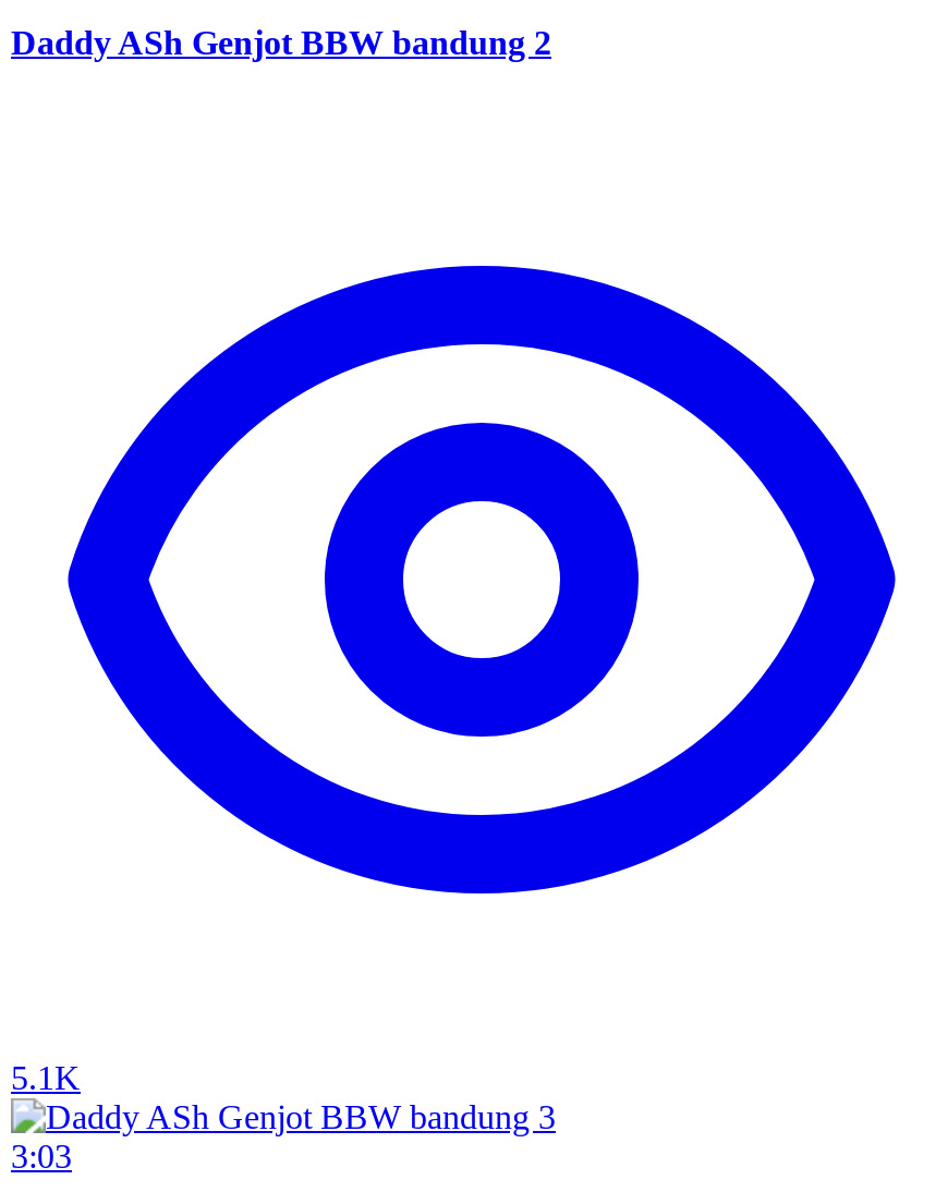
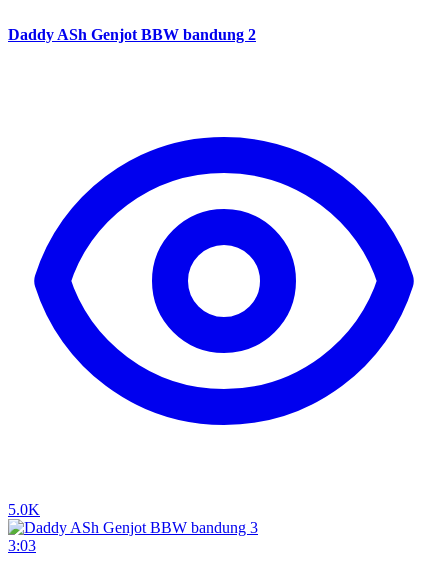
- 5.1K
+ 5.0K
